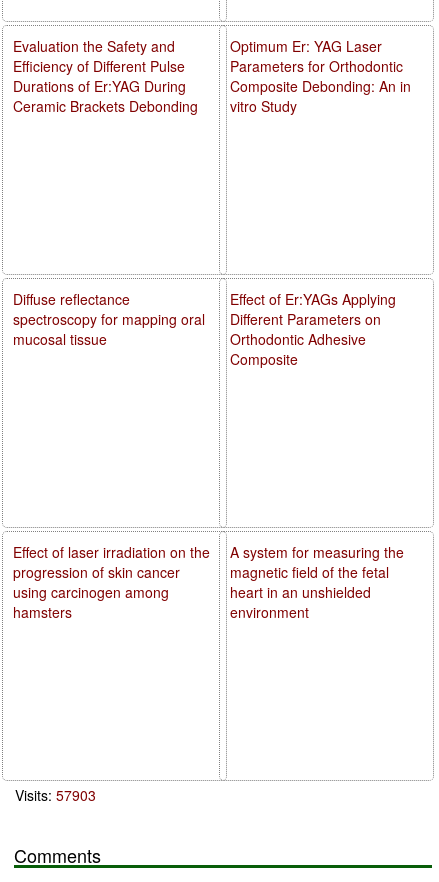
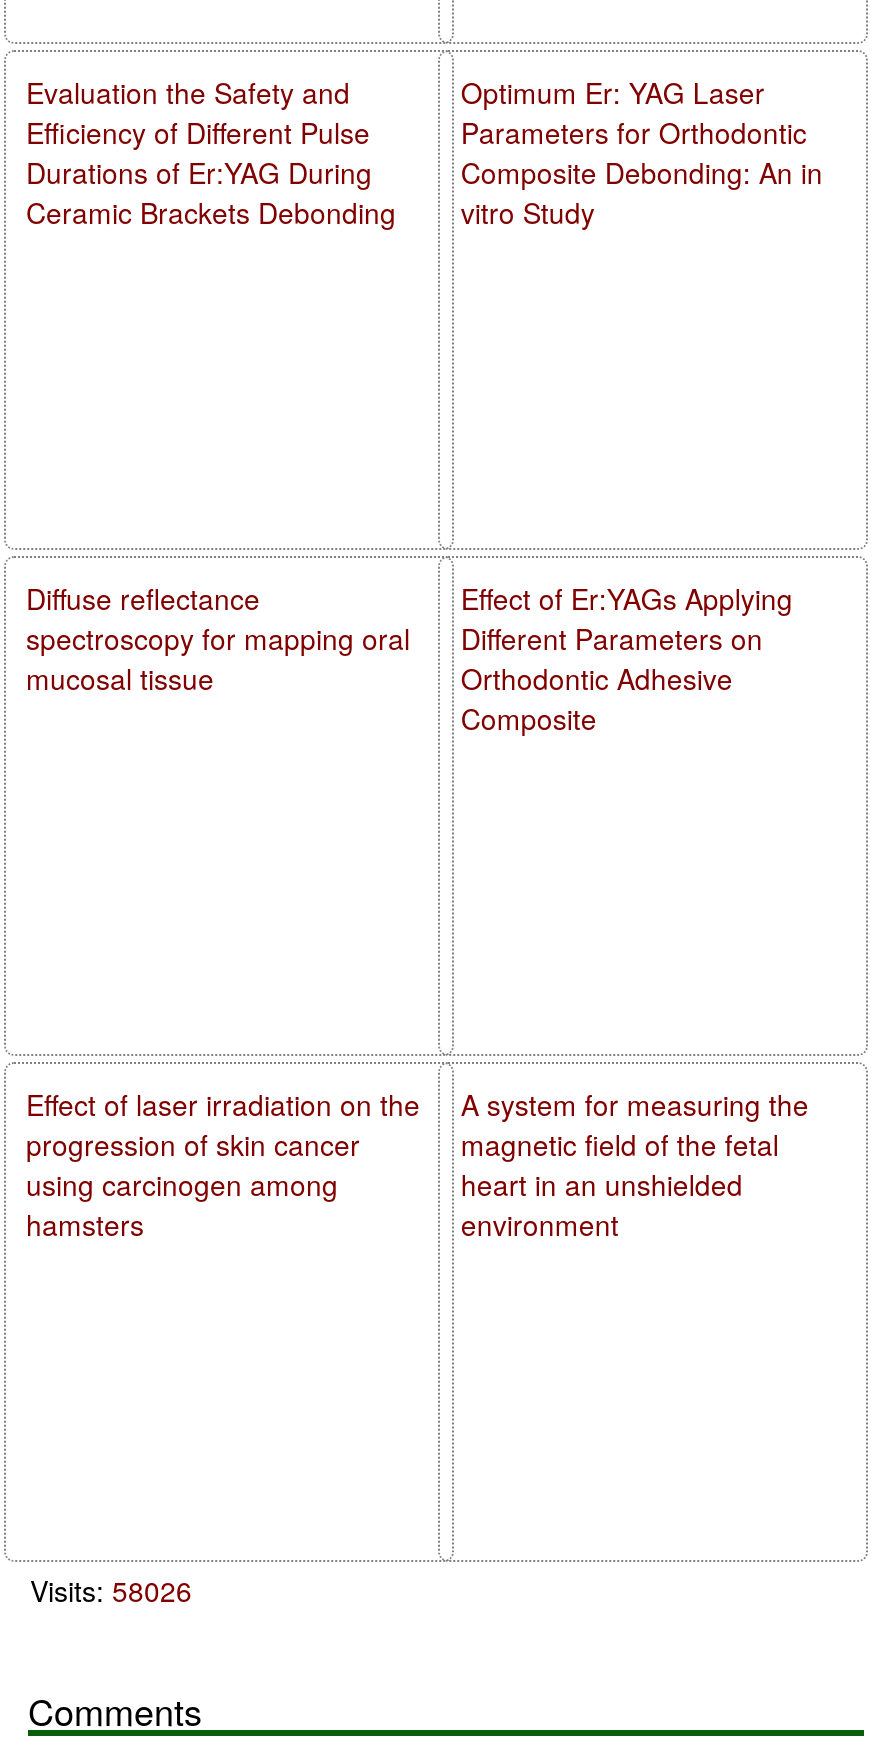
- Visits: 57903
+ Visits: 58026
